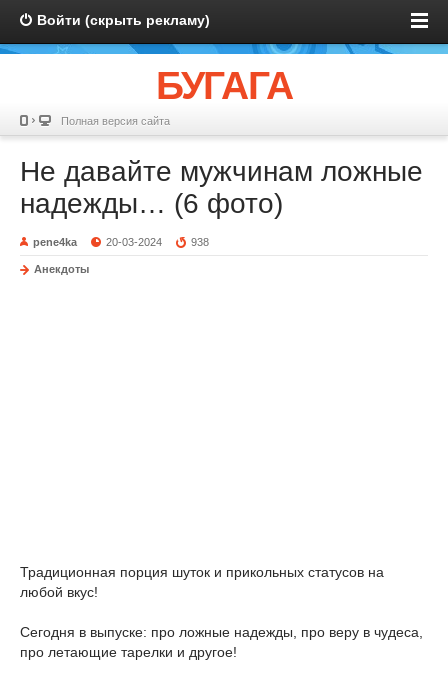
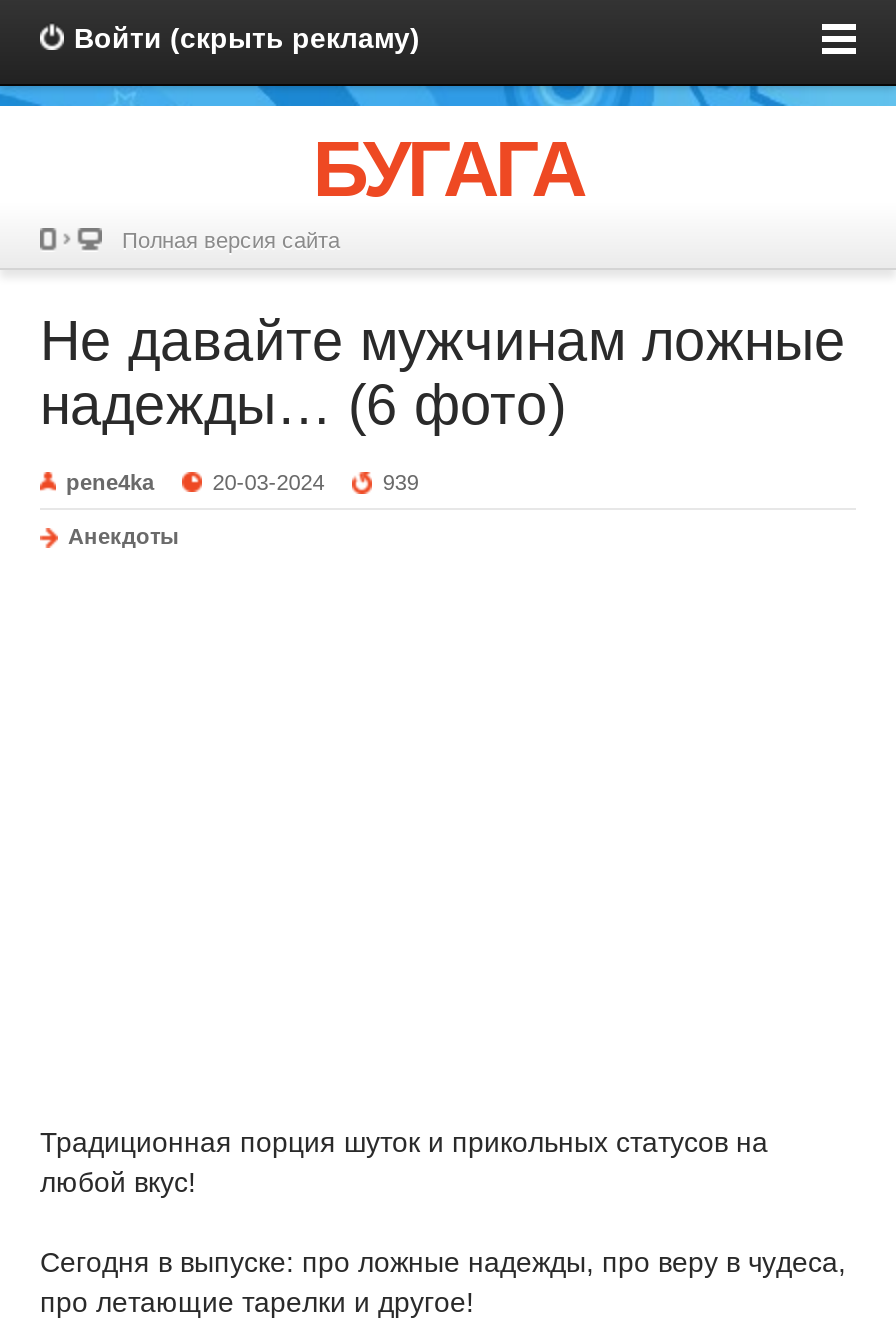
- 938
+ 939
